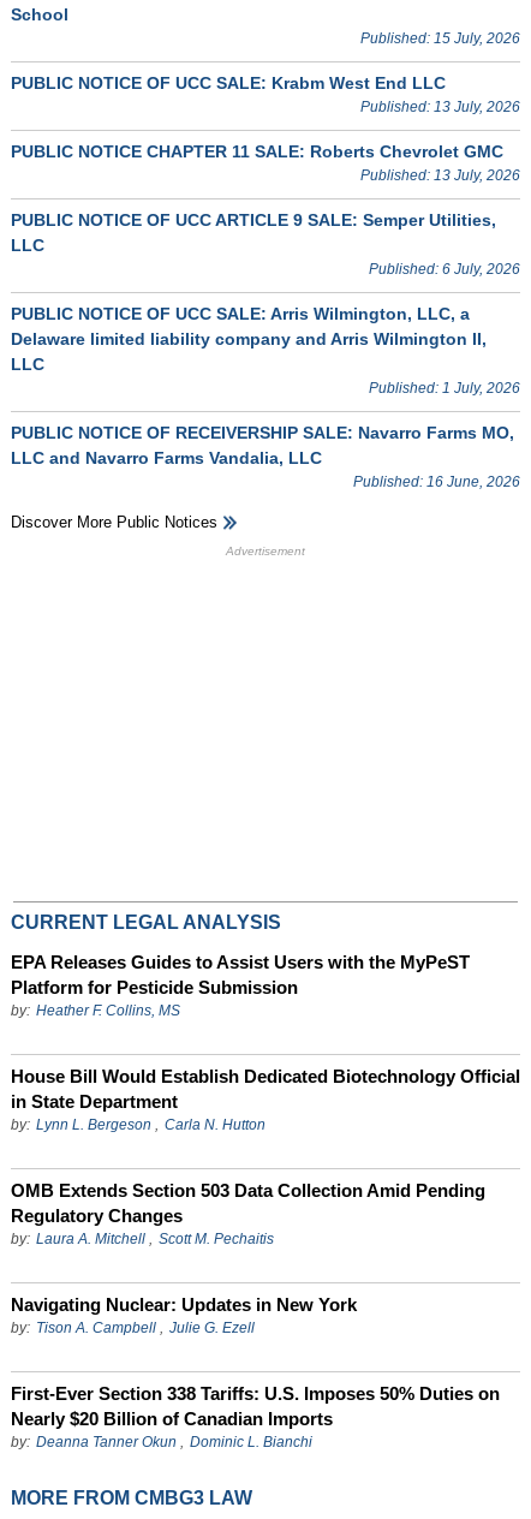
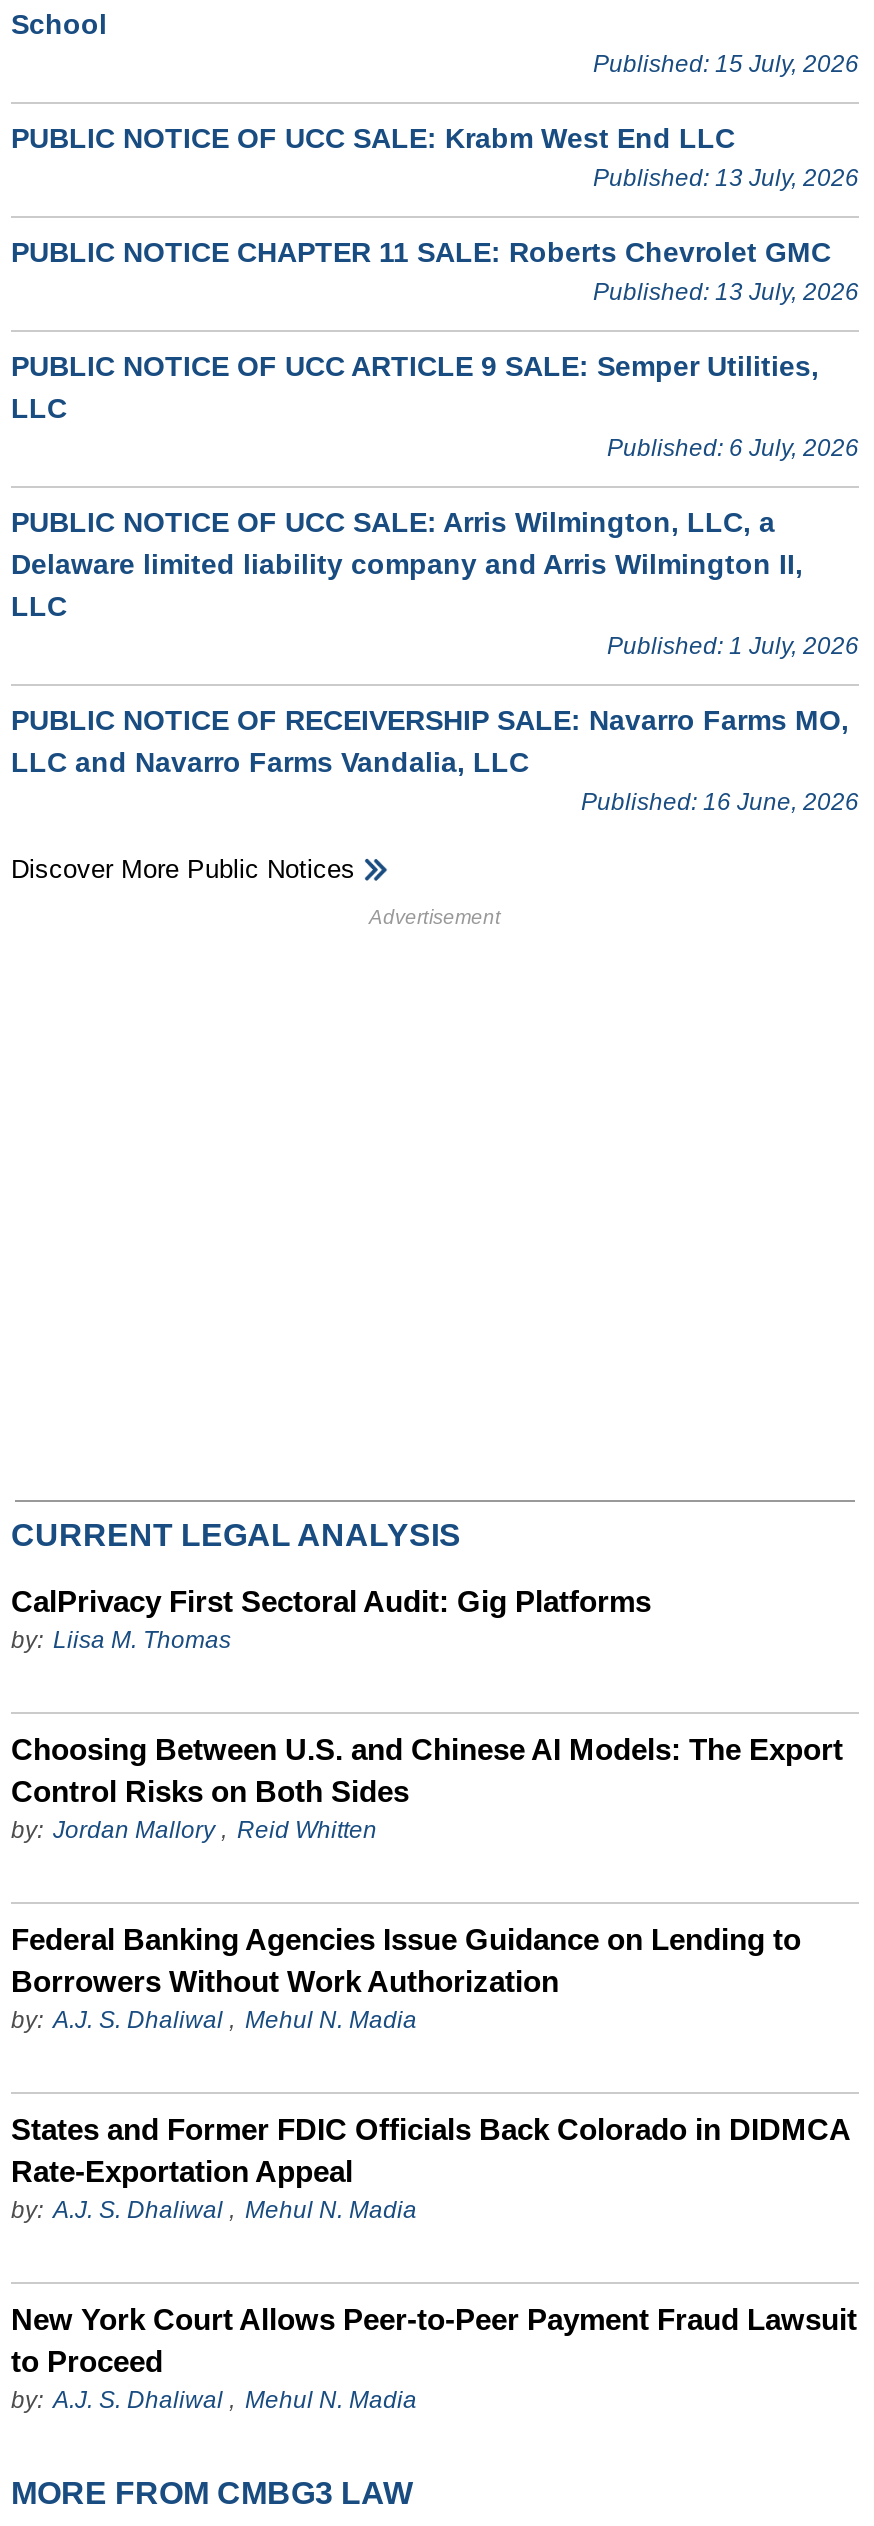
- EPA Releases Guides to Assist Users with the MyPeST
- Platform for Pesticide Submission
- by: Heather F. Collins, MS
+ CalPrivacy First Sectoral Audit: Gig Platforms
+ by: Liisa M. Thomas

- House Bill Would Establish Dedicated Biotechnology Official
- in State Department
- by: Lynn L. Bergeson, Carla N. Hutton
+ Choosing Between U.S. and Chinese AI Models: The Export
+ Control Risks on Both Sides
+ by: Jordan Mallory, Reid Whitten

- OMB Extends Section 503 Data Collection Amid Pending
- Regulatory Changes
- by: Laura A. Mitchell, Scott M. Pechaitis
+ Federal Banking Agencies Issue Guidance on Lending to
+ Borrowers Without Work Authorization
+ by: A.J. S. Dhaliwal, Mehul N. Madia

- Navigating Nuclear: Updates in New York
- by: Tison A. Campbell, Julie G. Ezell
+ States and Former FDIC Officials Back Colorado in DIDMCA
+ Rate-Exportation Appeal
+ by: A.J. S. Dhaliwal, Mehul N. Madia

- First-Ever Section 338 Tariffs: U.S. Imposes 50% Duties on
- Nearly $20 Billion of Canadian Imports
- by: Deanna Tanner Okun, Dominic L. Bianchi
+ New York Court Allows Peer-to-Peer Payment Fraud Lawsuit
+ to Proceed
+ by: A.J. S. Dhaliwal, Mehul N. Madia
